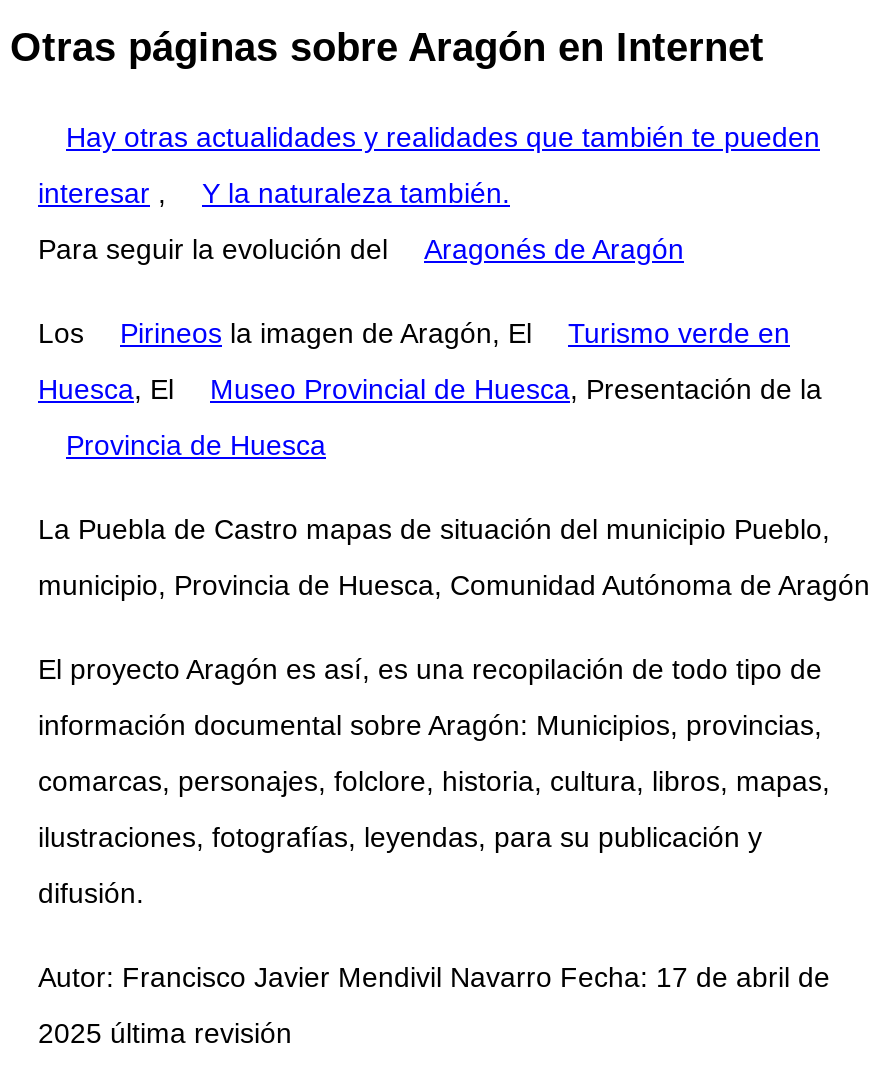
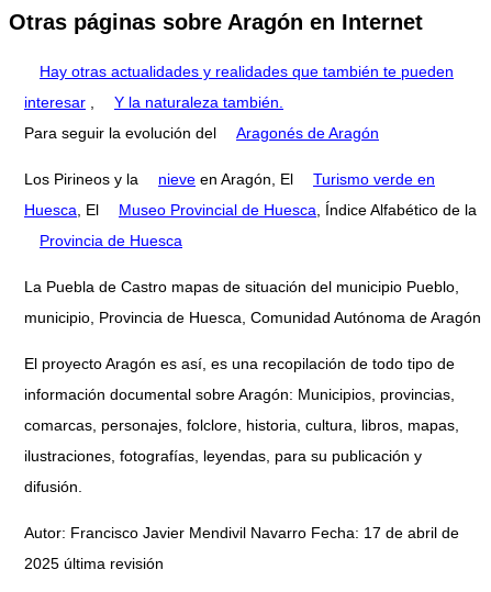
- Los
- Pirineos la imagen de Aragón, El
+ Los Pirineos y la
+ nieve en Aragón, El

- Museo Provincial de Huesca, Presentación de la
+ Museo Provincial de Huesca, Índice Alfabético de la
